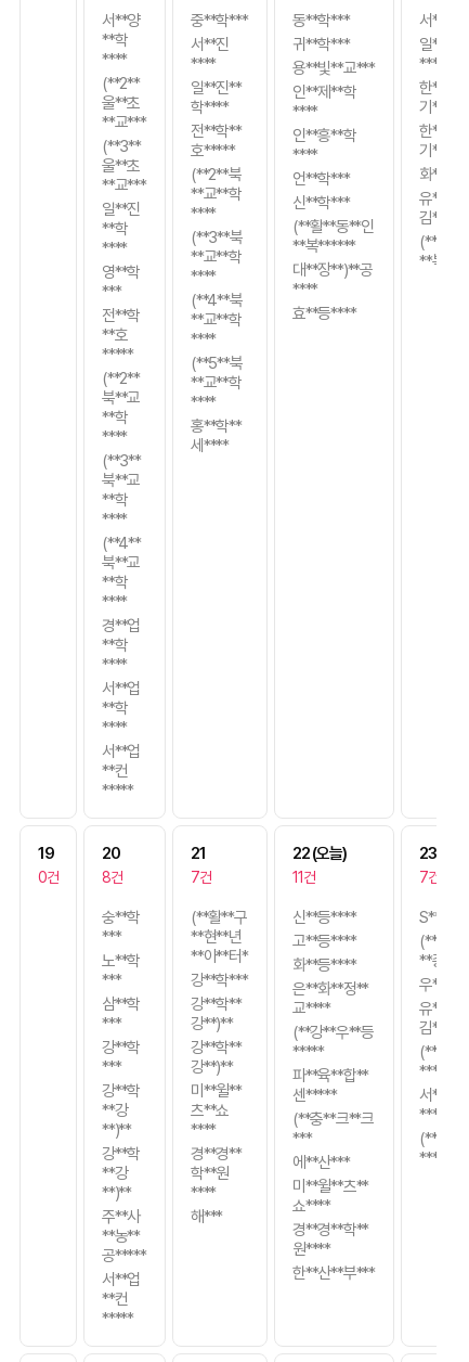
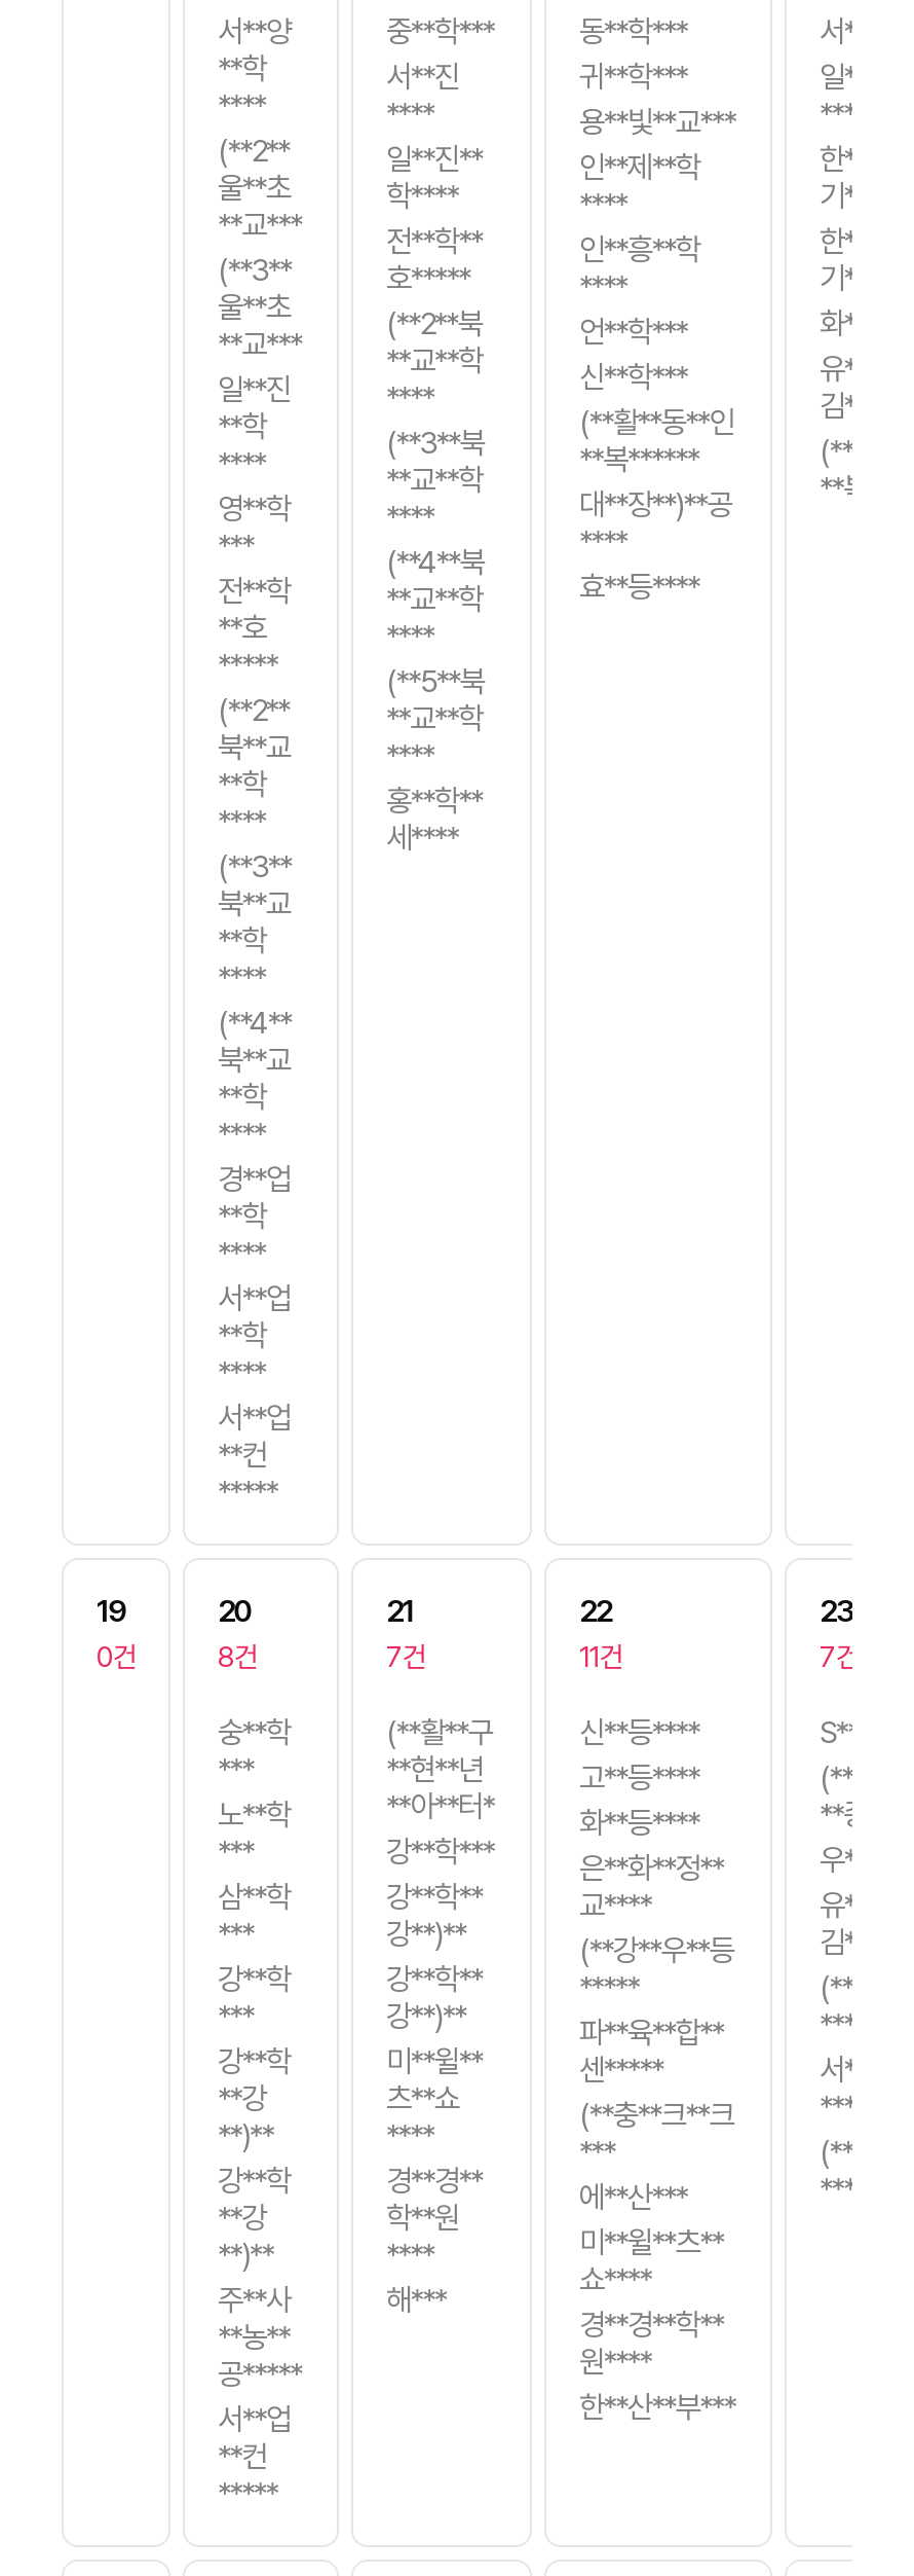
- 22 (오늘)
+ 22
